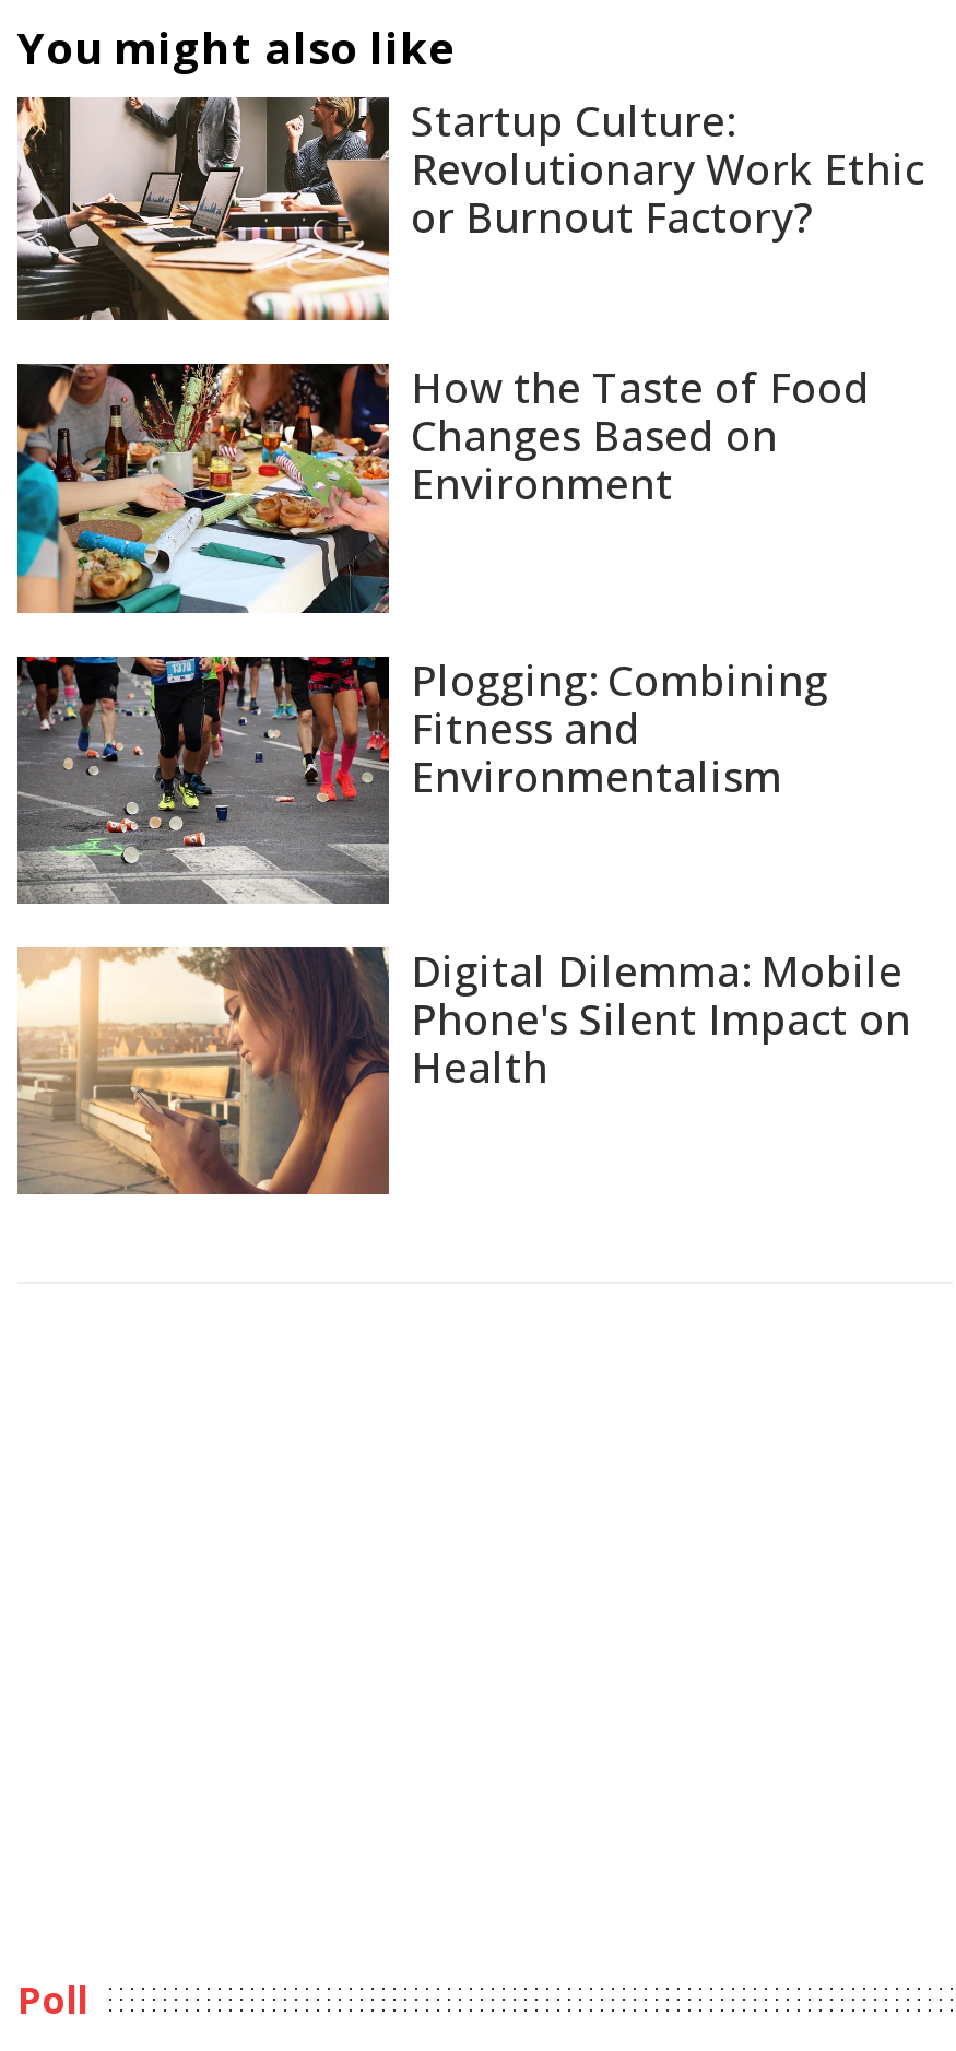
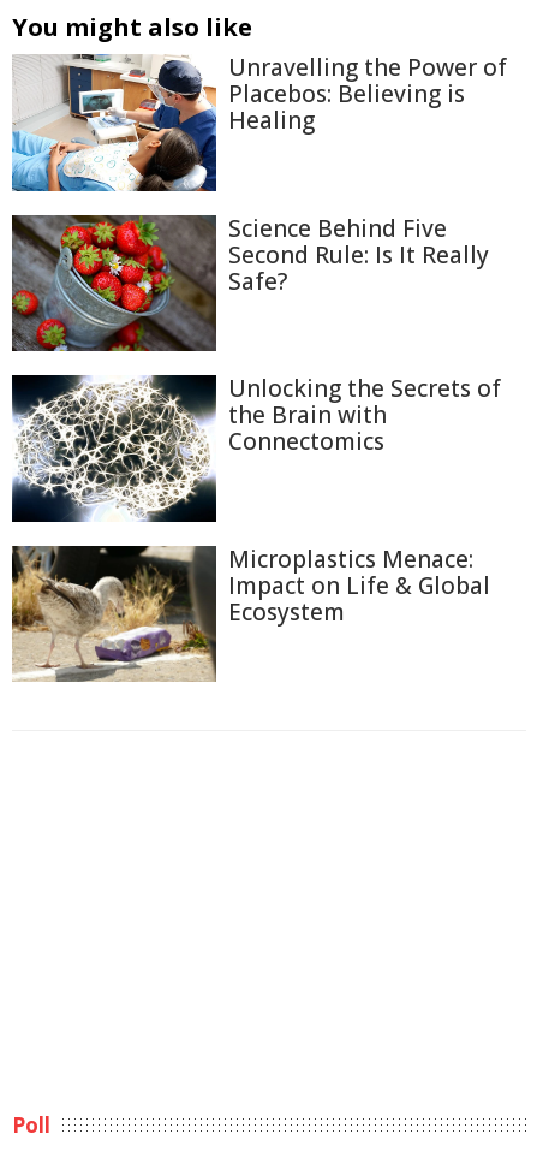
- [image]
- Startup Culture:
- Revolutionary Work Ethic
- or Burnout Factory?
+ [image]
+ Unravelling the Power of
+ Placebos: Believing is
+ Healing

- [image]
- How the Taste of Food
- Changes Based on
- Environment
+ [image]
+ Science Behind Five
+ Second Rule: Is It Really
+ Safe?

- [image]
- Plogging: Combining
- Fitness and
- Environmentalism
+ [image]
+ Unlocking the Secrets of
+ the Brain with
+ Connectomics

- [image]
- Digital Dilemma: Mobile
- Phone's Silent Impact on
- Health
+ [image]
+ Microplastics Menace:
+ Impact on Life & Global
+ Ecosystem
